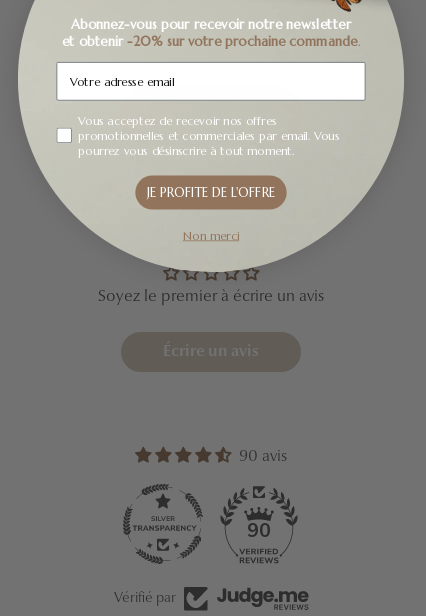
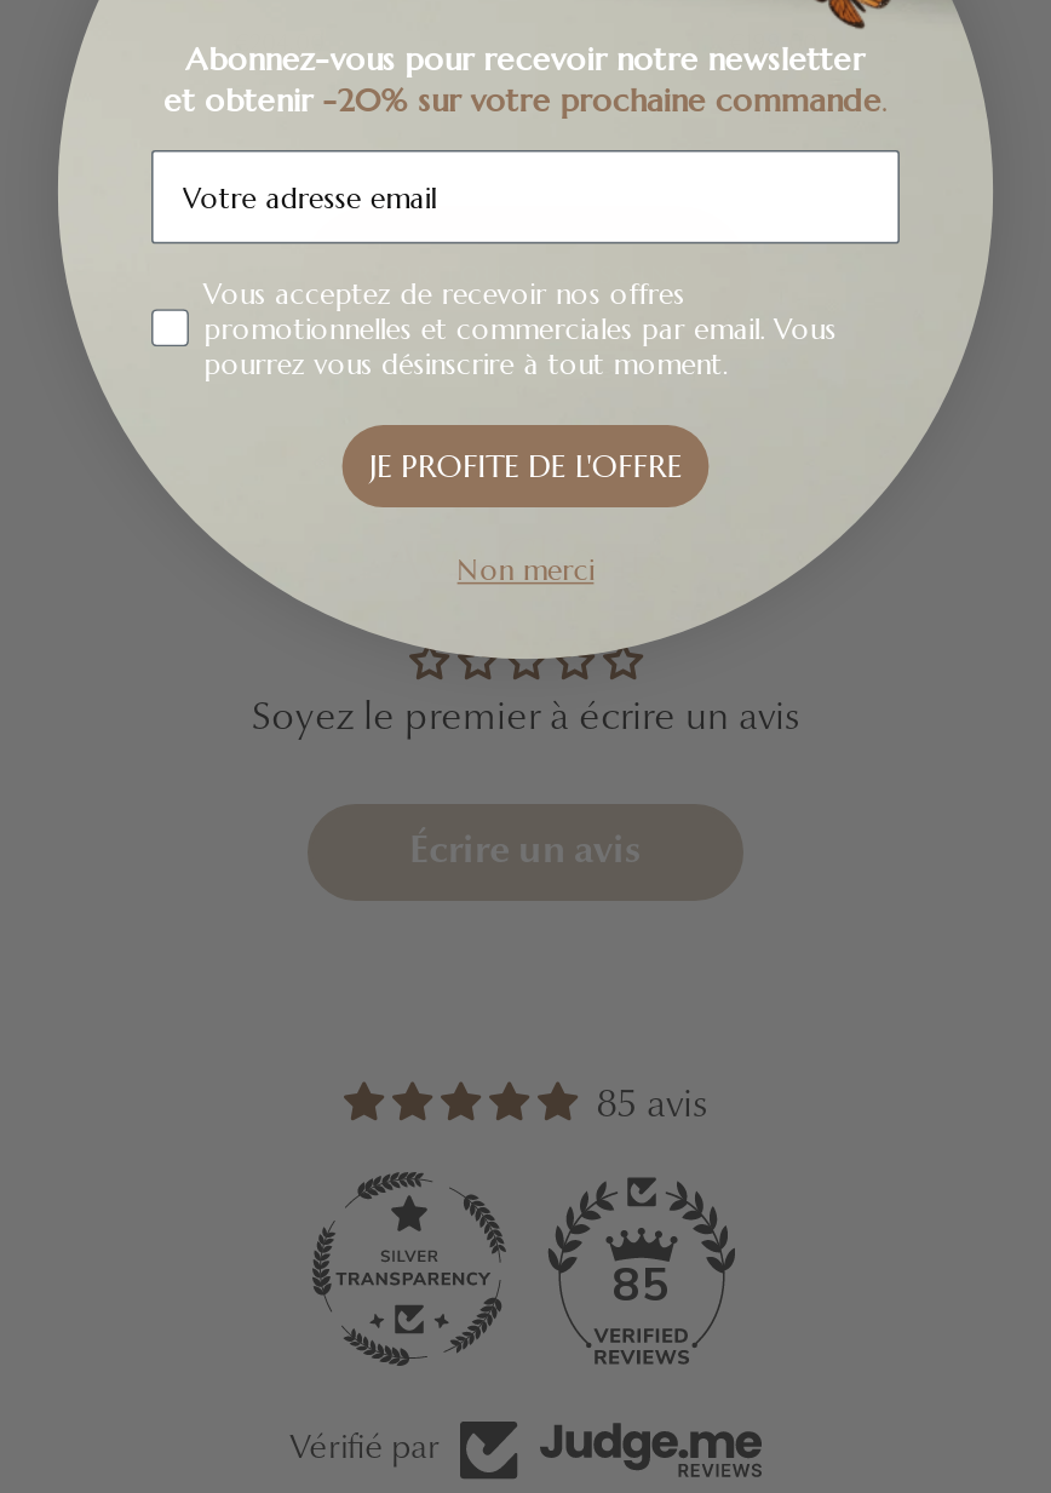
- 90 avis
+ 85 avis

- 90
+ 85
